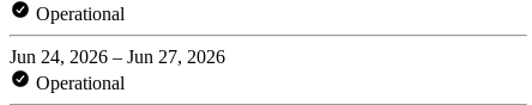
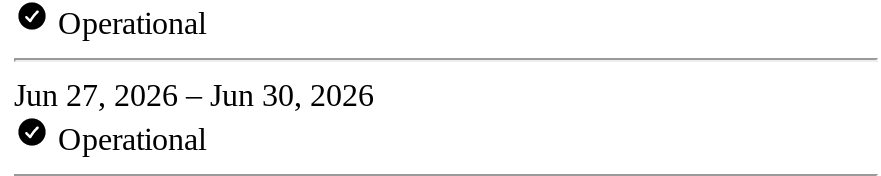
- Jun 24, 2026 – Jun 27, 2026
+ Jun 27, 2026 – Jun 30, 2026
